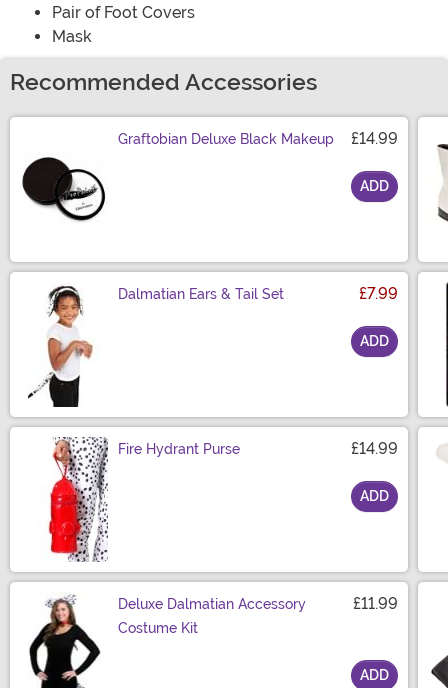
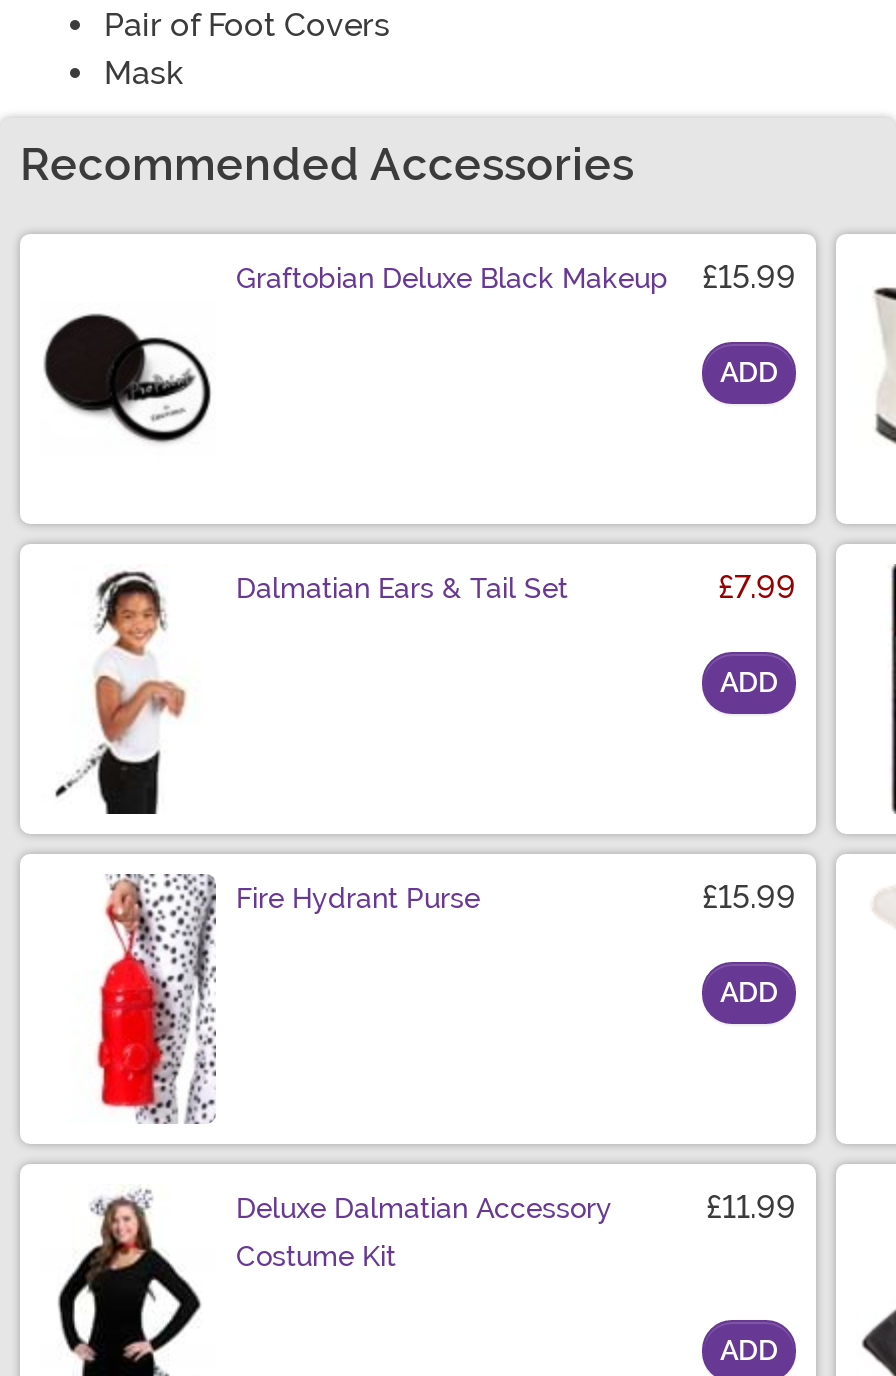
- Graftobian Deluxe Black Makeup £14.99
+ Graftobian Deluxe Black Makeup £15.99

- £14.99
+ £15.99
